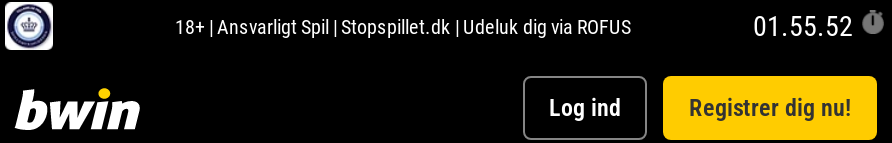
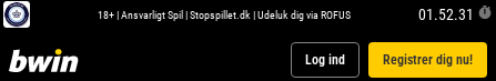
- 01.55.52
+ 01.52.31
